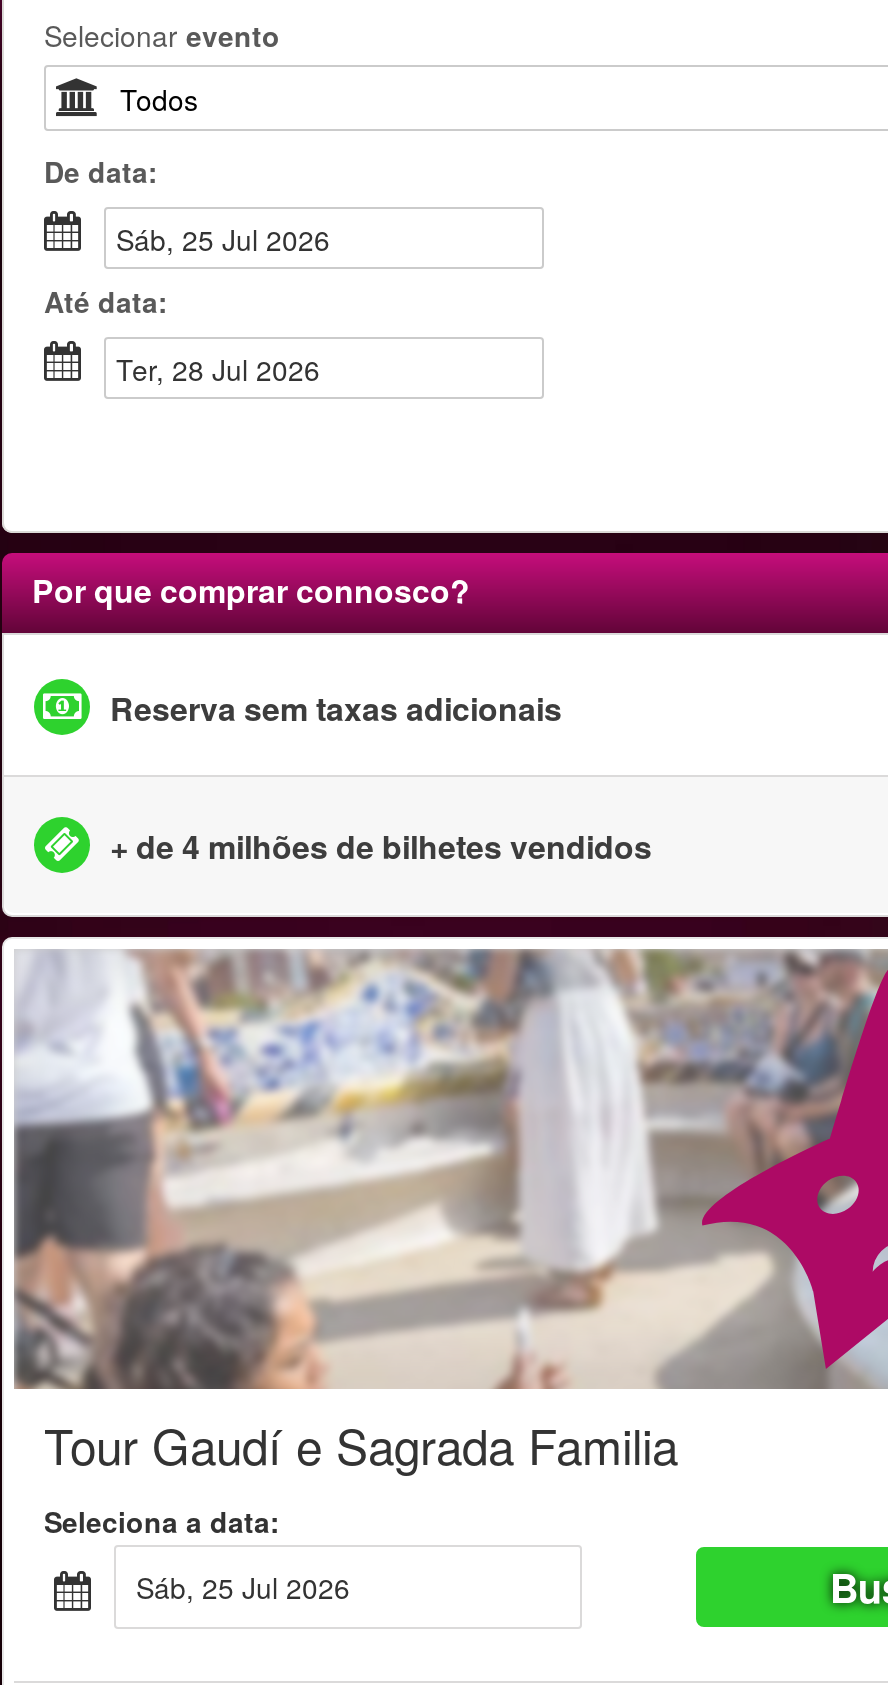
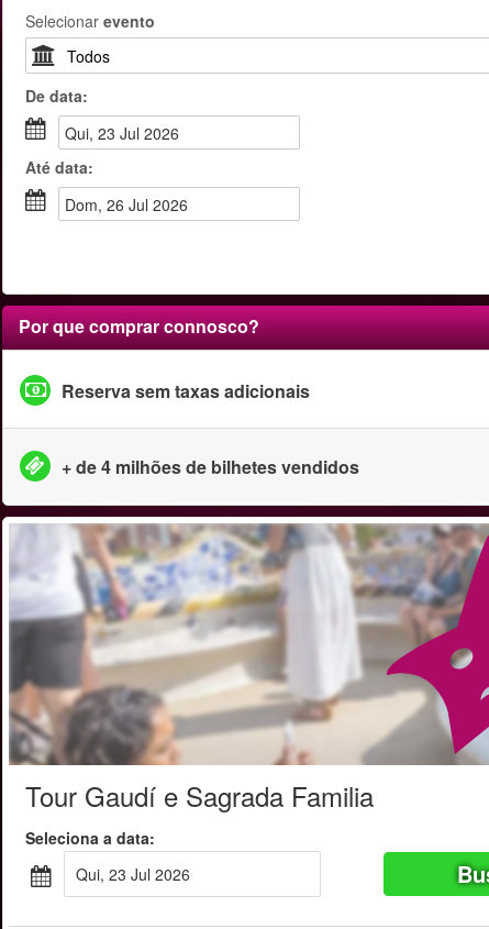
- Sáb, 25 Jul 2026
+ Qui, 23 Jul 2026

- Ter, 28 Jul 2026
+ Dom, 26 Jul 2026

- Sáb, 25 Jul 2026
+ Qui, 23 Jul 2026
